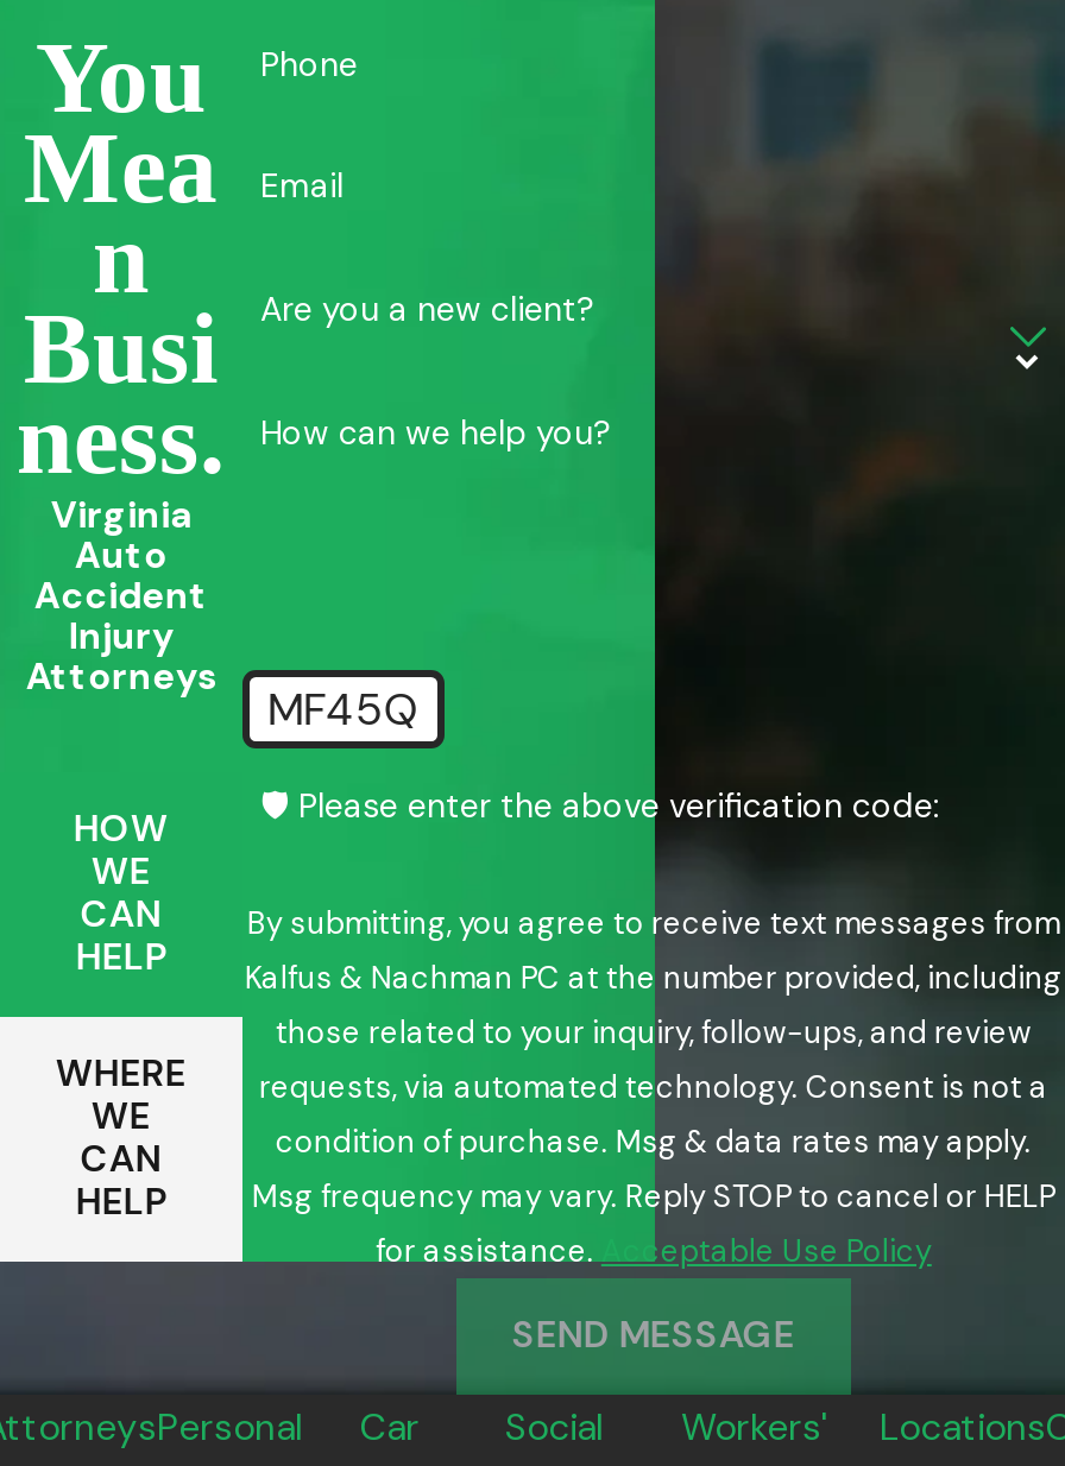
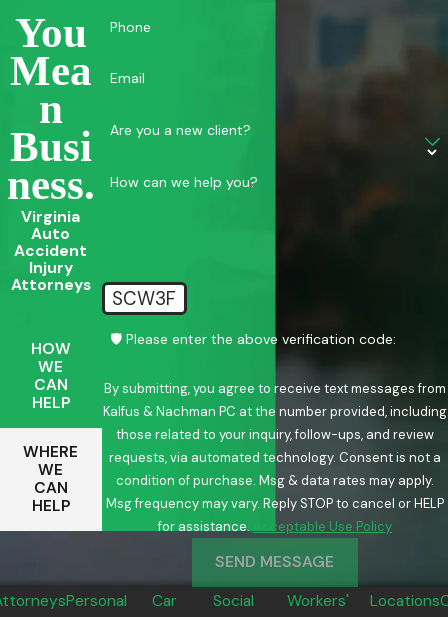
- MF45Q
+ SCW3F
